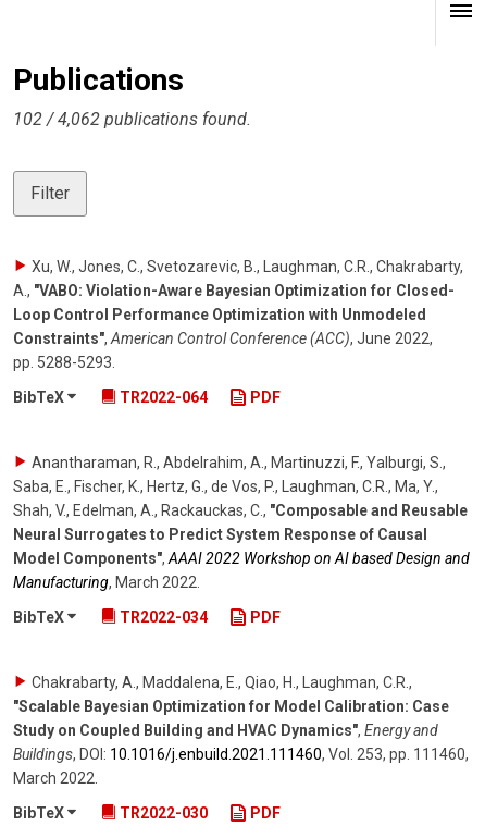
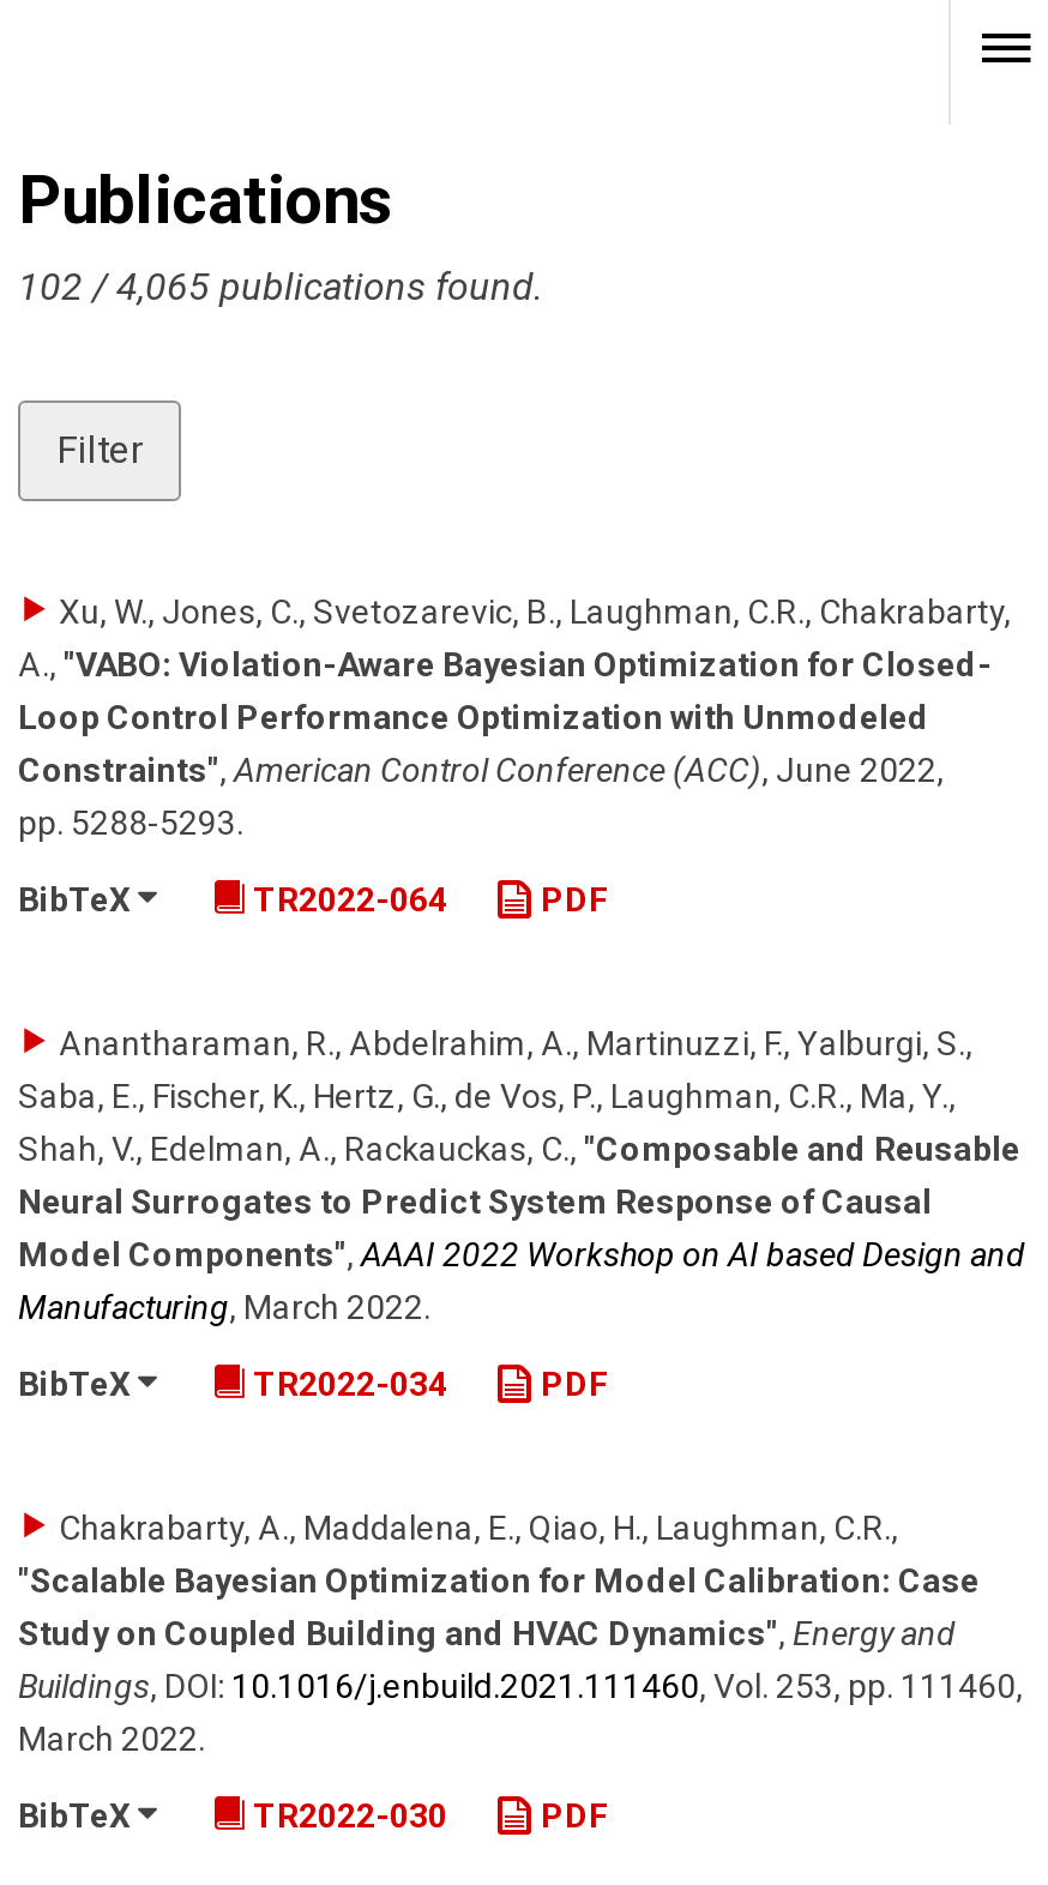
- 102 / 4,062 publications found.
+ 102 / 4,065 publications found.
